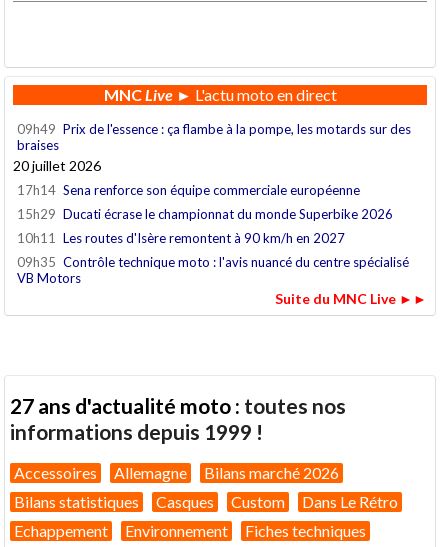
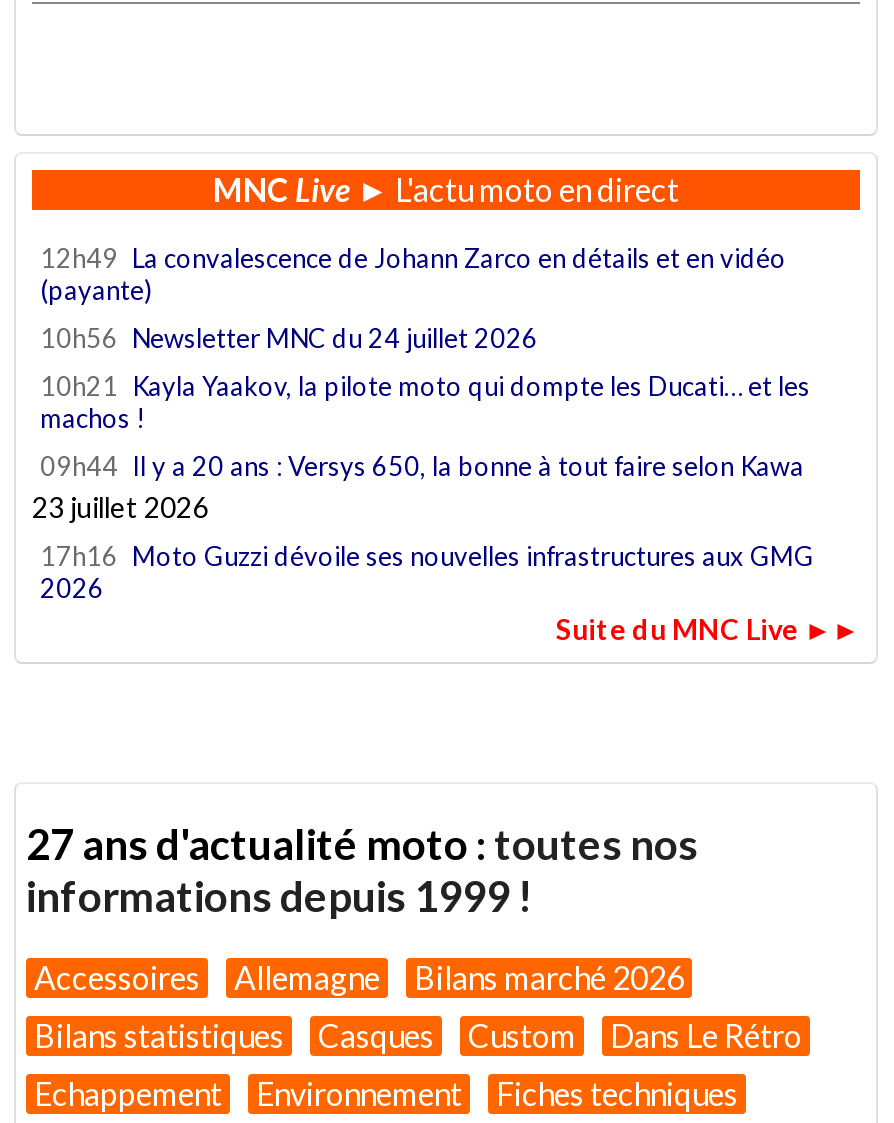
- 09h49 Prix de l'essence : ça flambe à la pompe, les motards sur des
- braises
- 20 juillet 2026
+ 12h49 La convalescence de Johann Zarco en détails et en vidéo
+ (payante)

- 17h14 Sena renforce son équipe commerciale européenne
+ 10h56 Newsletter MNC du 24 juillet 2026

- 15h29 Ducati écrase le championnat du monde Superbike 2026
+ 10h21 Kayla Yaakov, la pilote moto qui dompte les Ducati… et les
+ machos !

- 10h11 Les routes d'Isère remontent à 90 km/h en 2027
+ 09h44 Il y a 20 ans : Versys 650, la bonne à tout faire selon Kawa
+ 23 juillet 2026

- 09h35 Contrôle technique moto : l'avis nuancé du centre spécialisé
- VB Motors
+ 17h16 Moto Guzzi dévoile ses nouvelles infrastructures aux GMG
+ 2026
